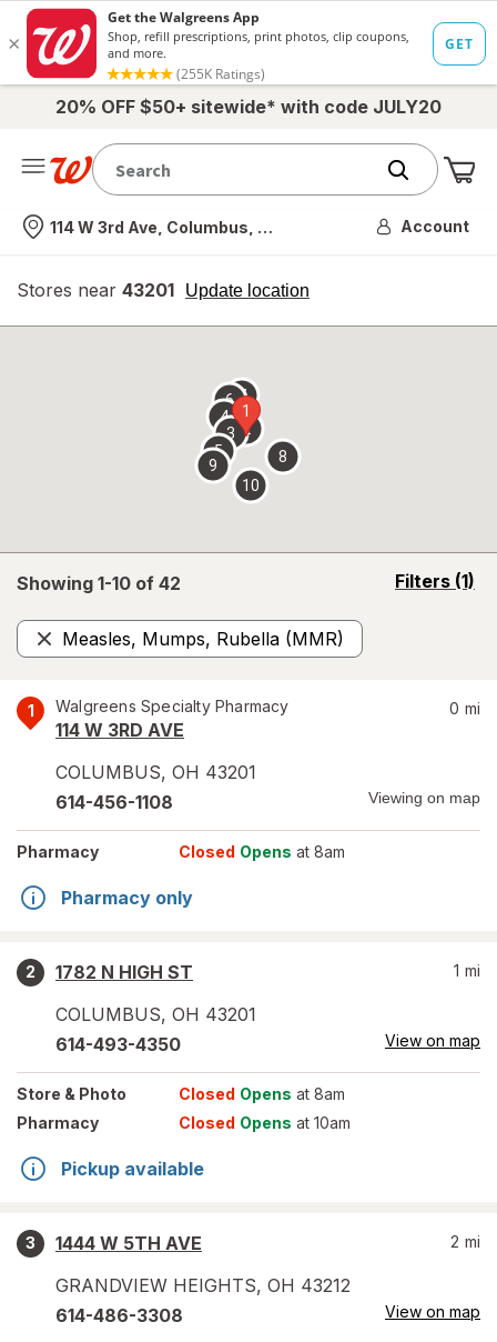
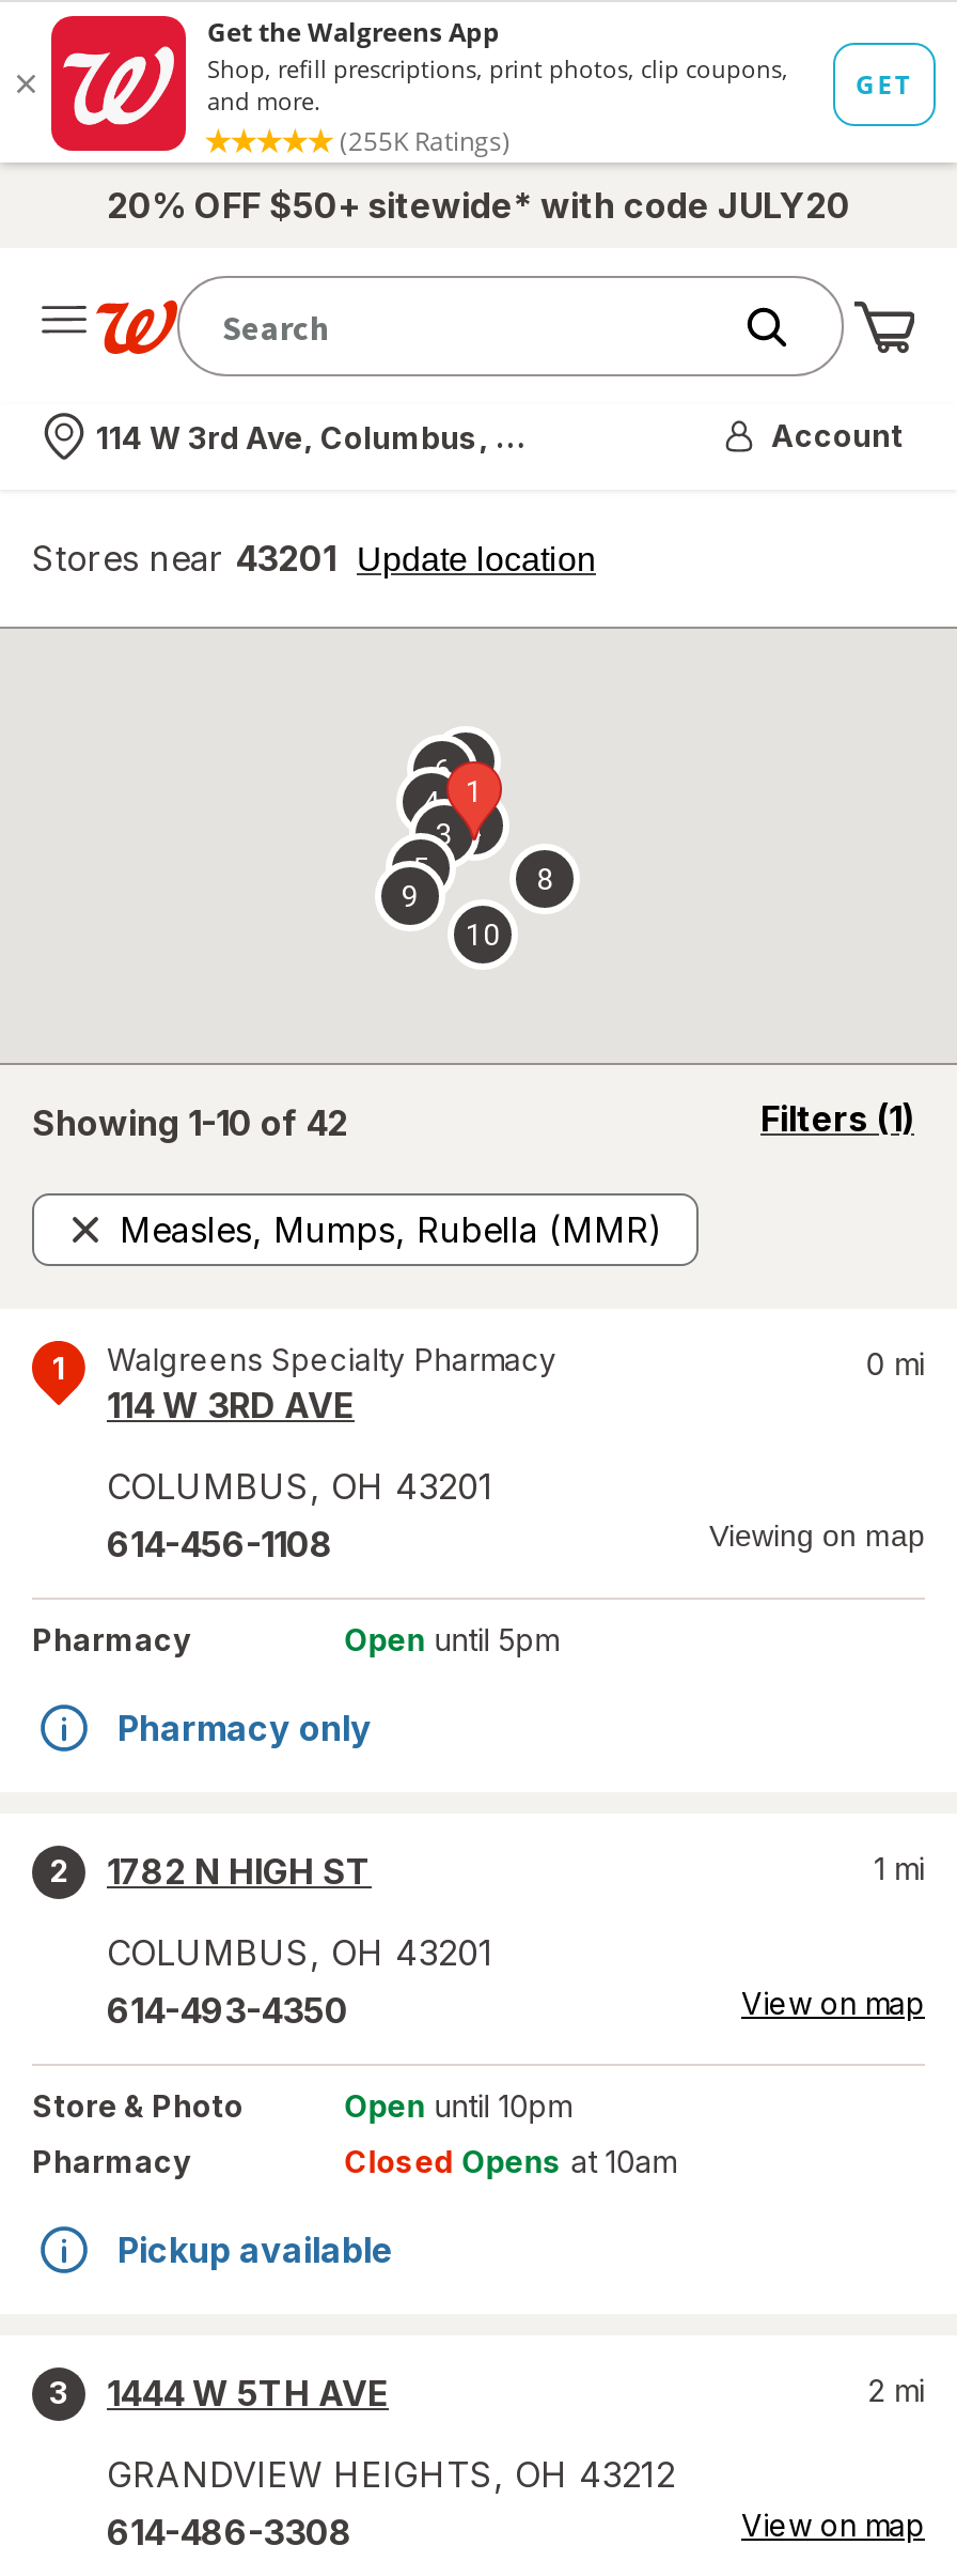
- Closed Opens at 8am
+ Open until 5pm

- Closed Opens at 8am
+ Open until 10pm
